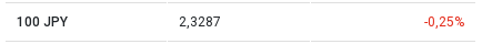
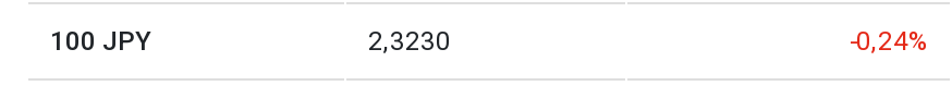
- 2,3287
+ 2,3230

- -0,25%
+ -0,24%
